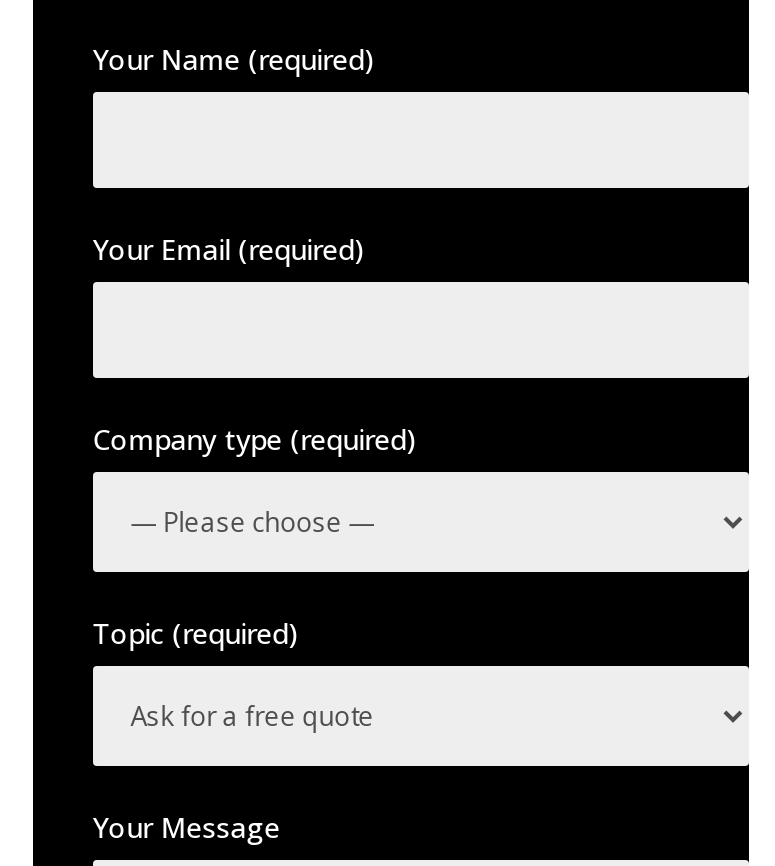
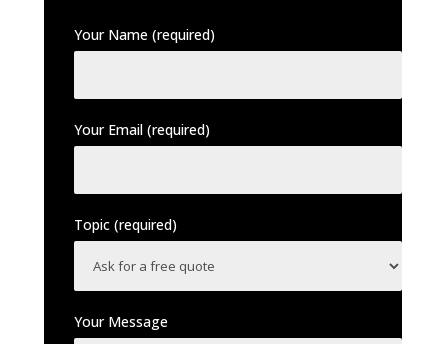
- Company type (required)
